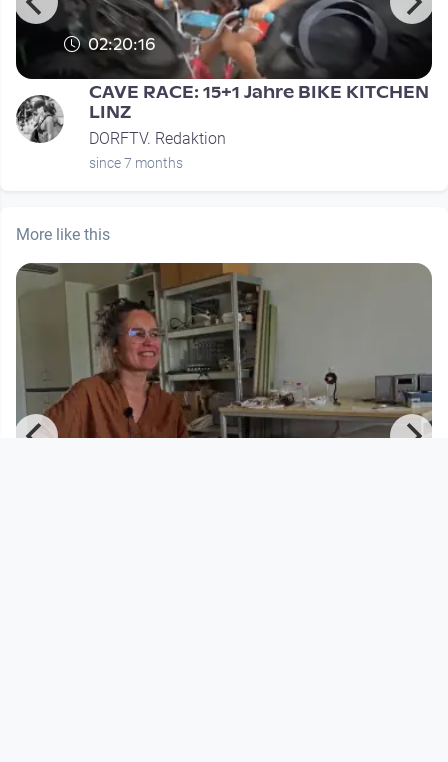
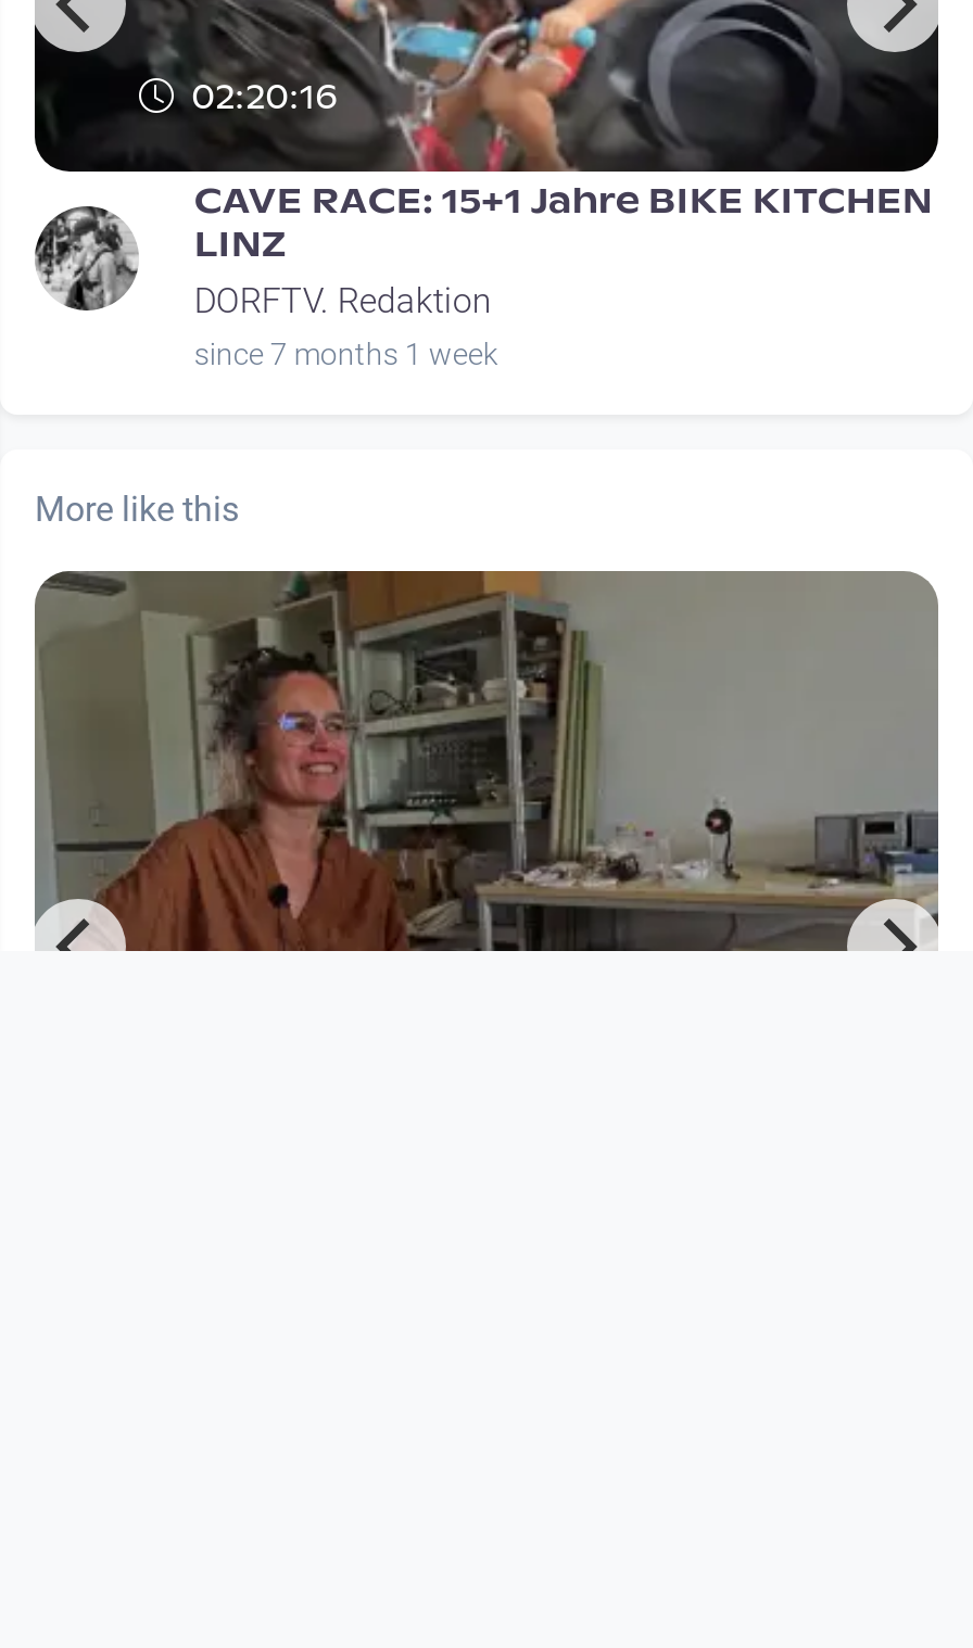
- since 7 months
+ since 7 months 1 week
